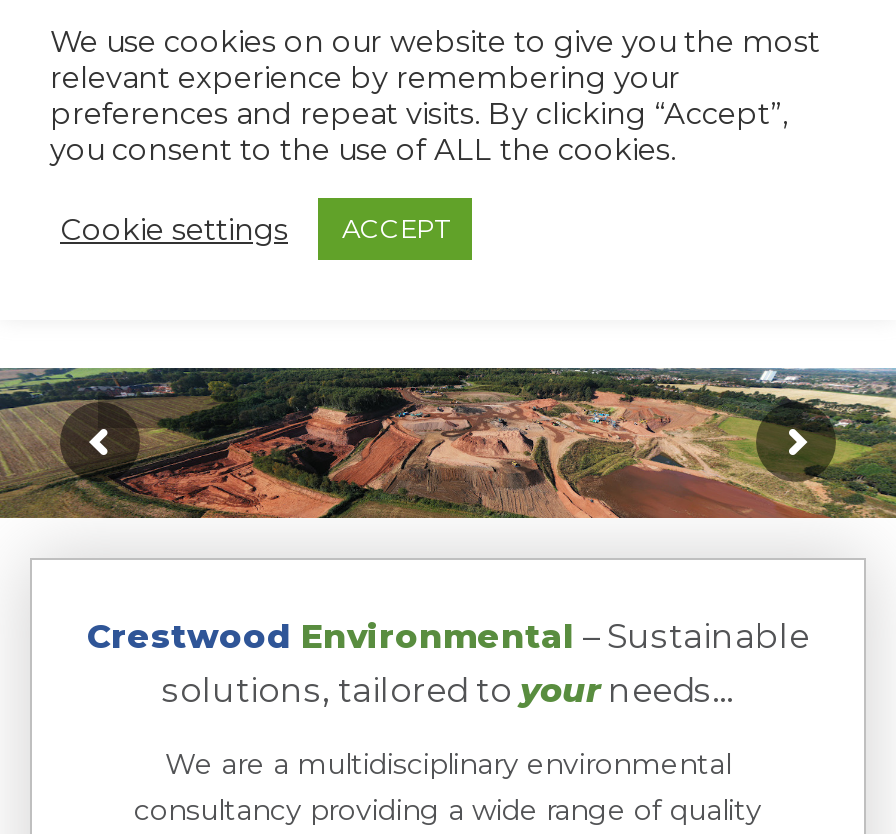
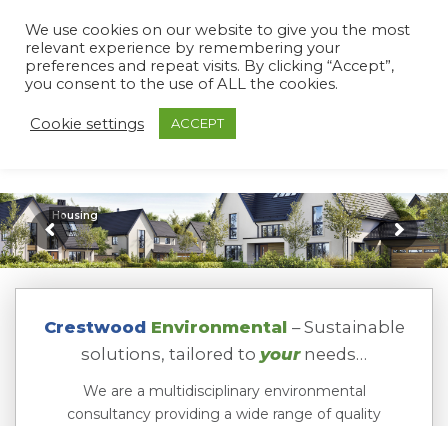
- [image]
+ [image]
